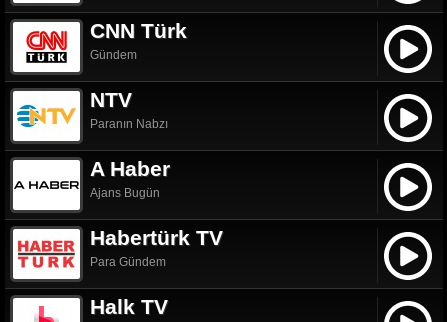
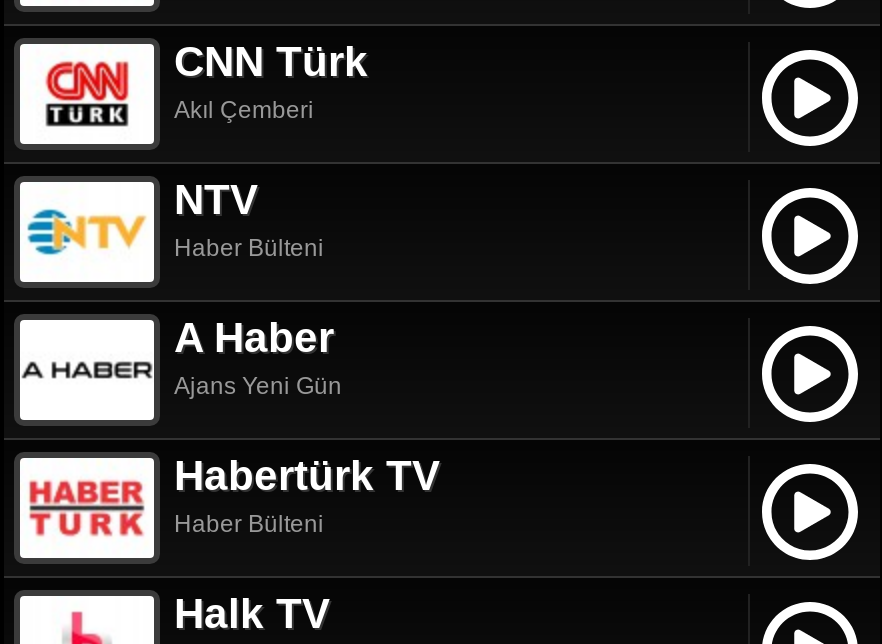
- Gündem
+ Akıl Çemberi

- Paranın Nabzı
+ Haber Bülteni

- Ajans Bugün
+ Ajans Yeni Gün

- Para Gündem
+ Haber Bülteni
